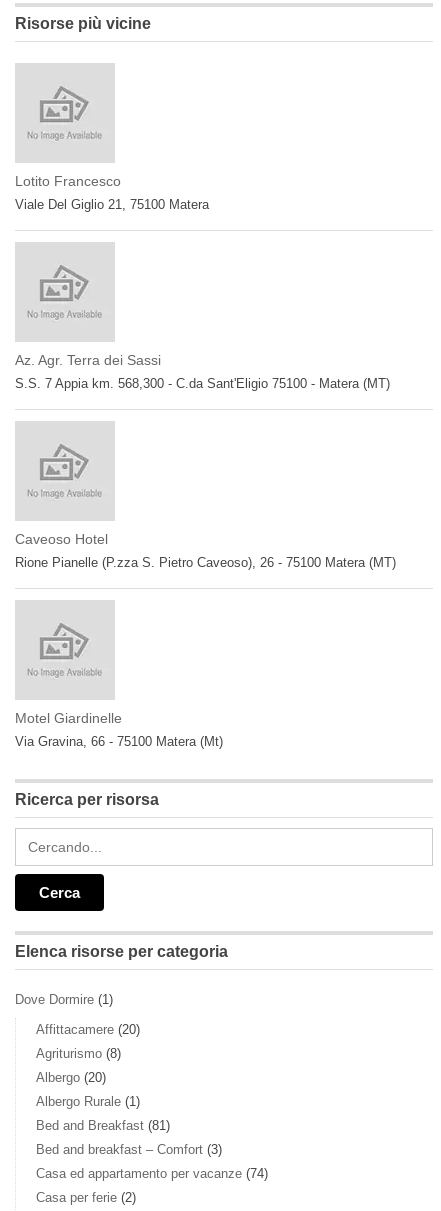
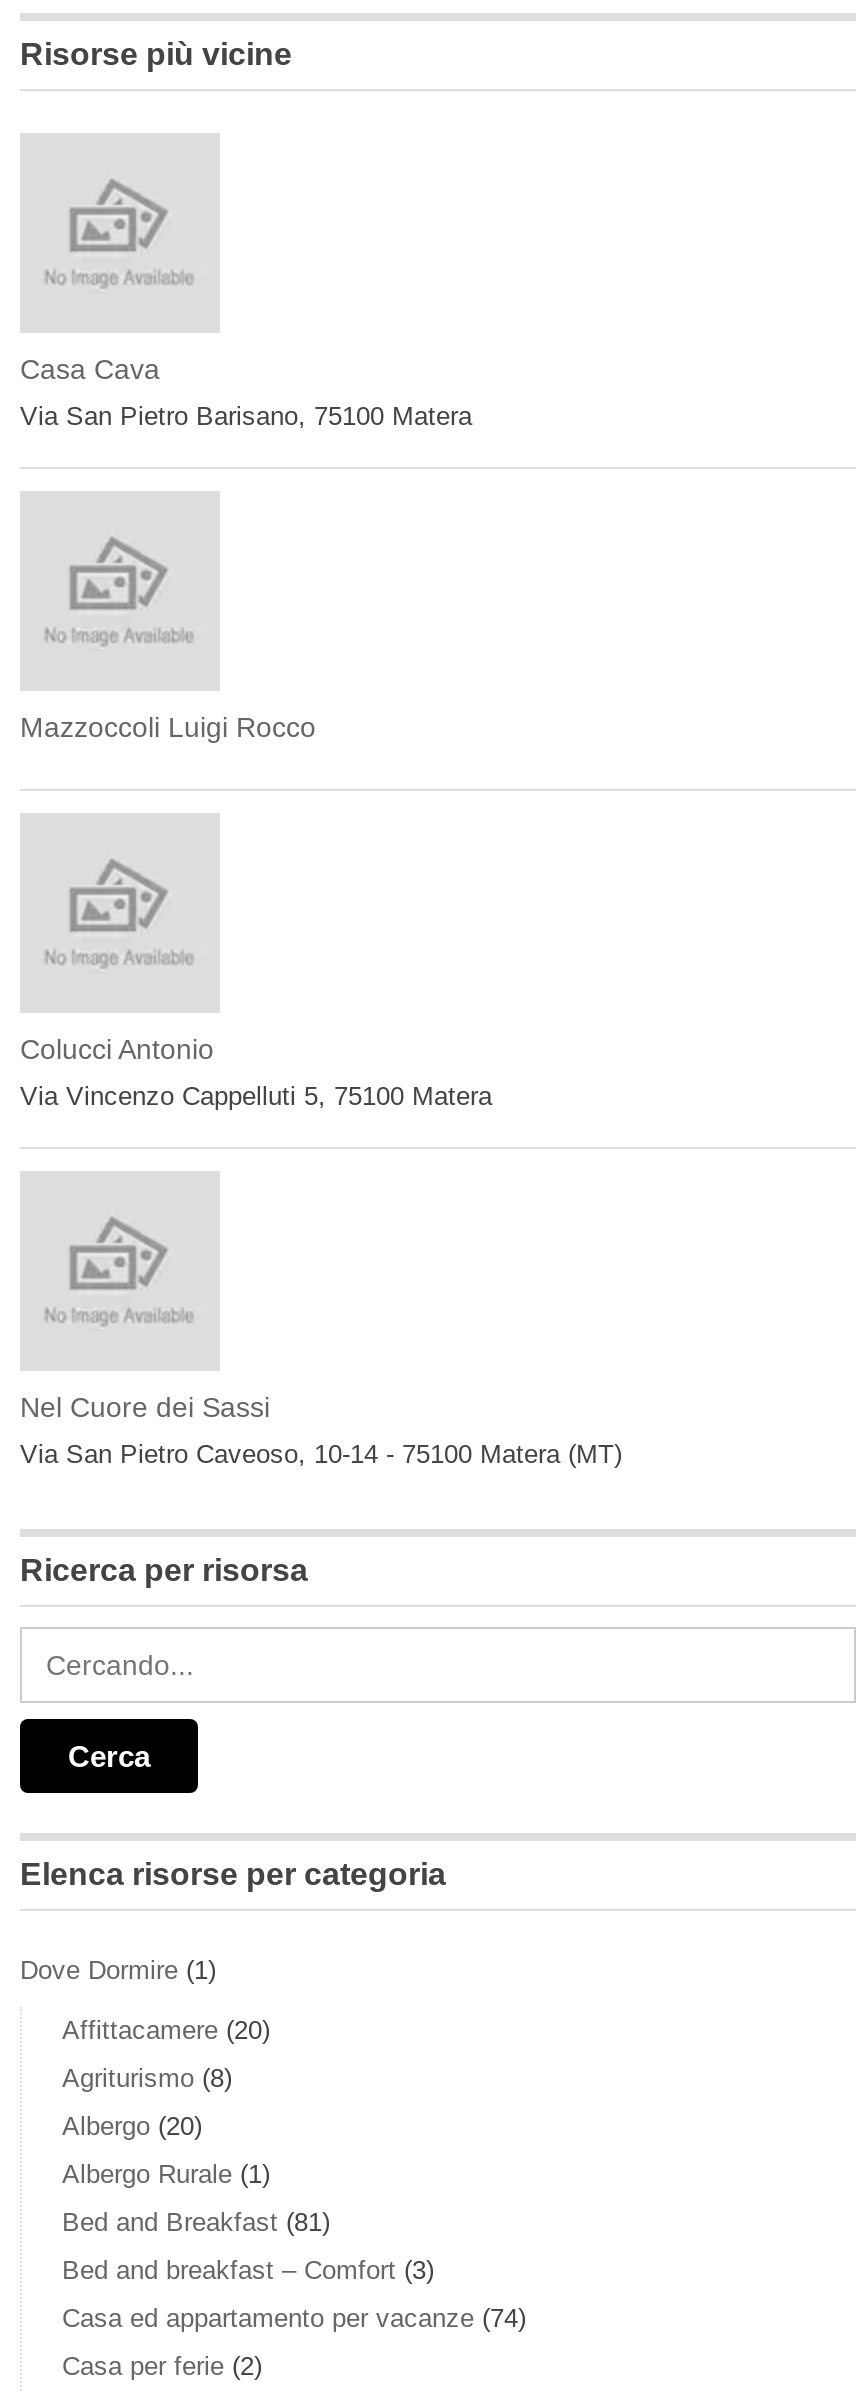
- Lotito Francesco
- Viale Del Giglio 21, 75100 Matera
+ Casa Cava
+ Via San Pietro Barisano, 75100 Matera

- Az. Agr. Terra dei Sassi
- S.S. 7 Appia km. 568,300 - C.da Sant'Eligio 75100 - Matera (MT)
+ Mazzoccoli Luigi Rocco

- Caveoso Hotel
- Rione Pianelle (P.zza S. Pietro Caveoso), 26 - 75100 Matera (MT)
+ Colucci Antonio
+ Via Vincenzo Cappelluti 5, 75100 Matera

- Motel Giardinelle
- Via Gravina, 66 - 75100 Matera (Mt)
+ Nel Cuore dei Sassi
+ Via San Pietro Caveoso, 10-14 - 75100 Matera (MT)
